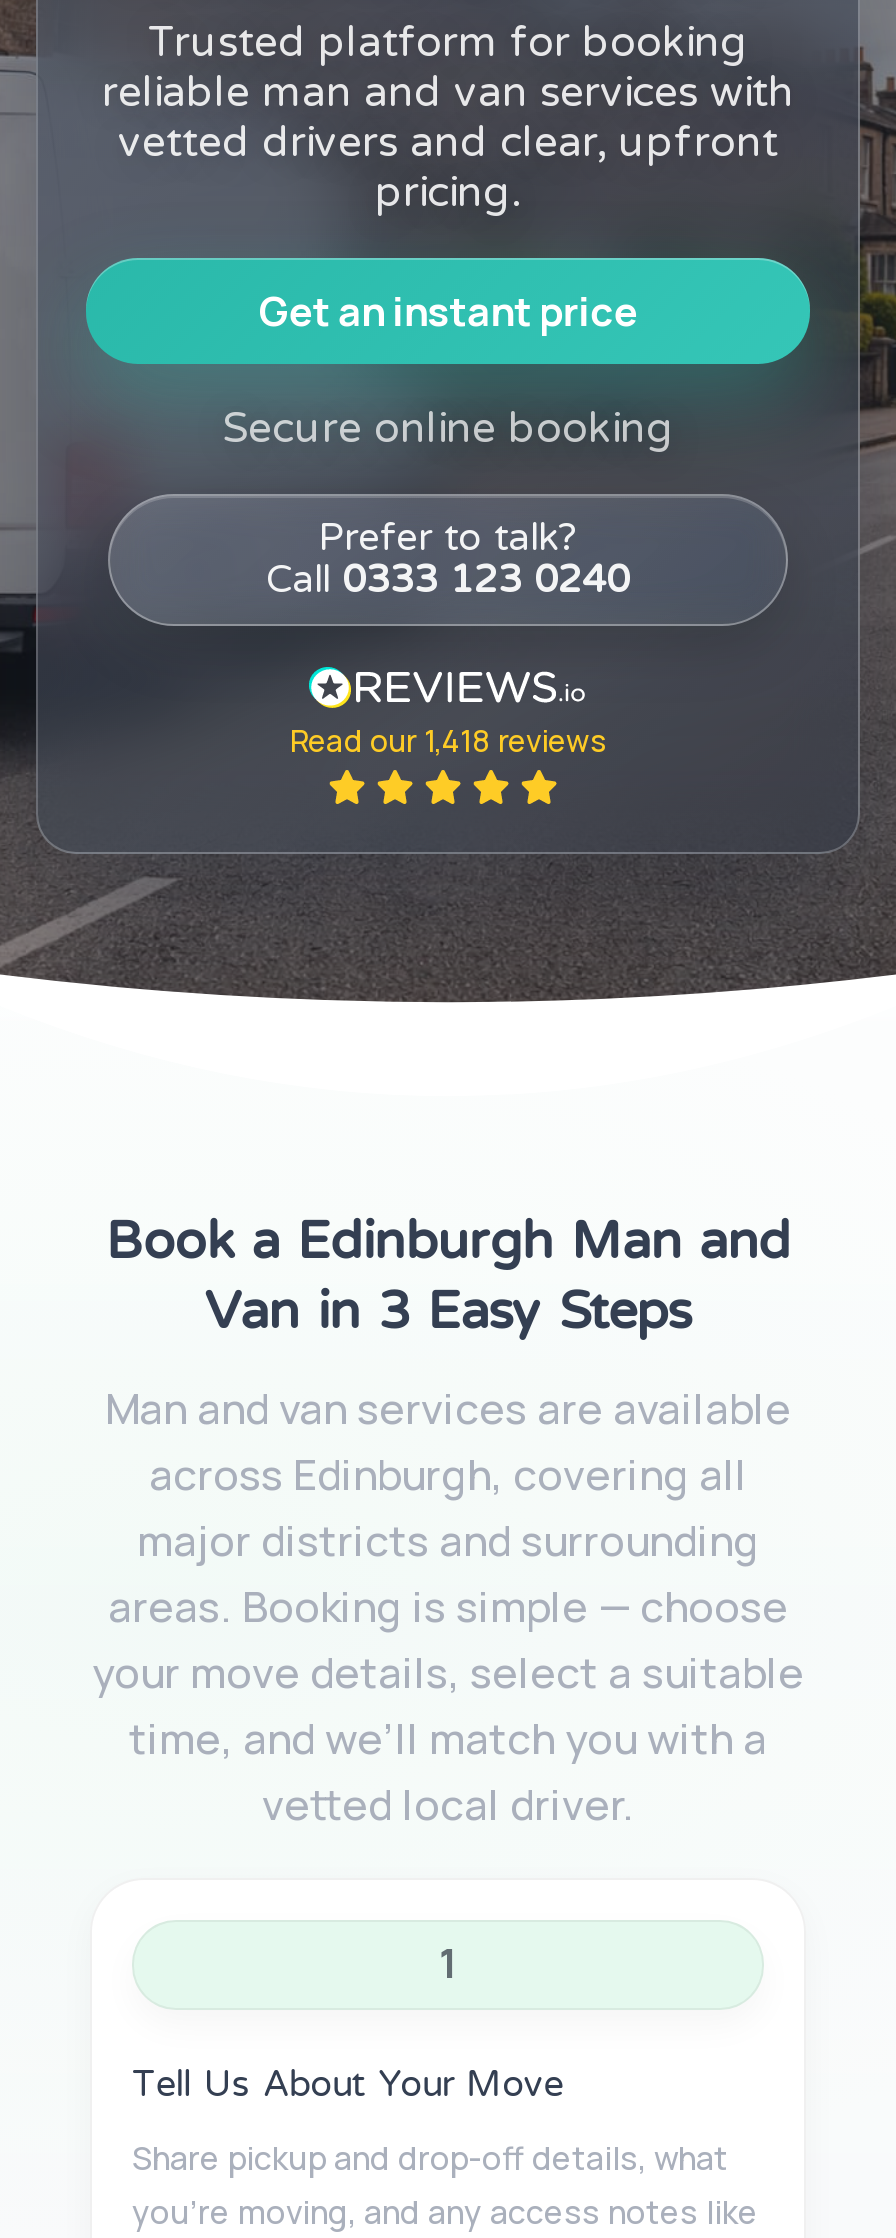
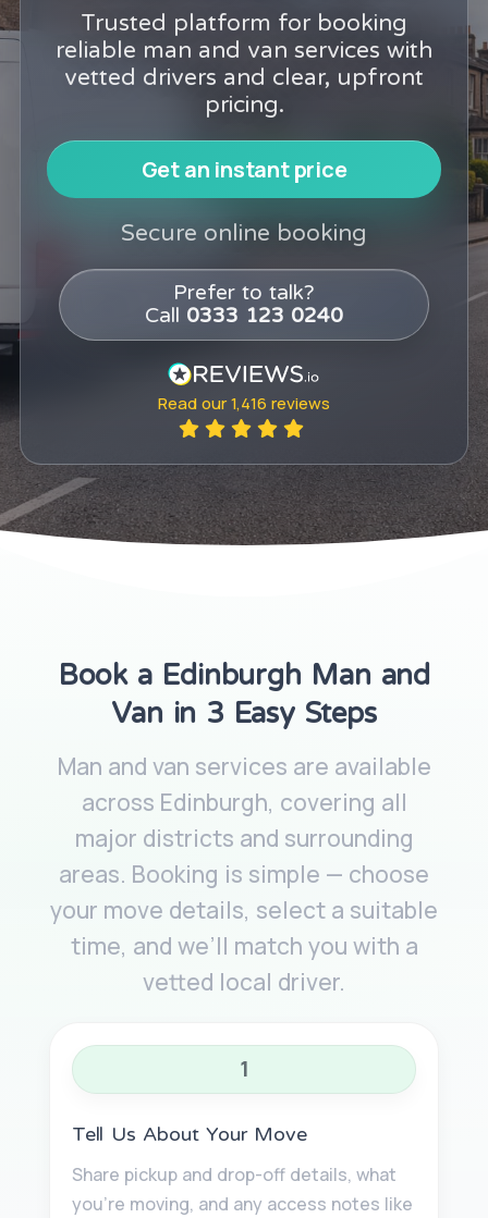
- Read our 1,418 reviews
+ Read our 1,416 reviews
